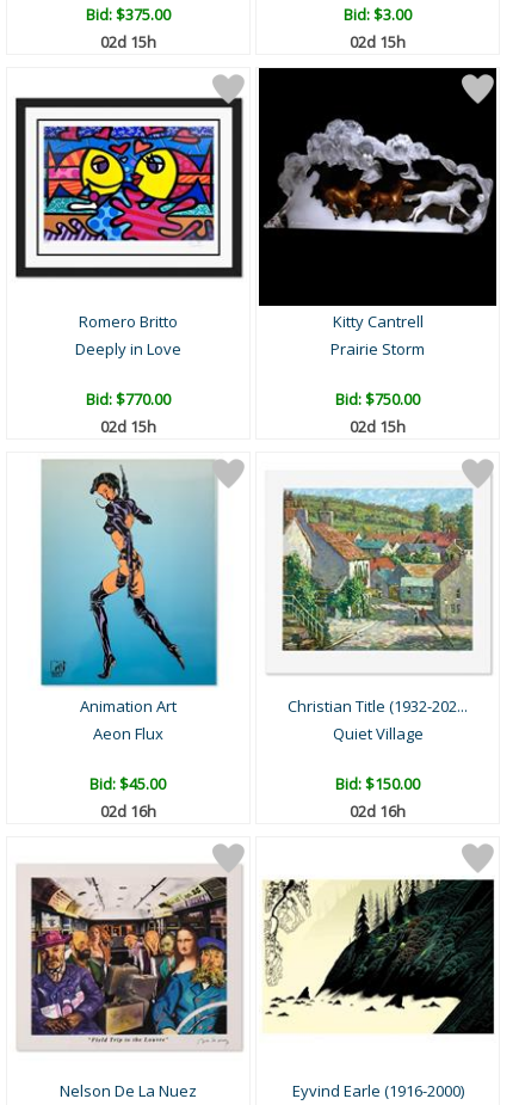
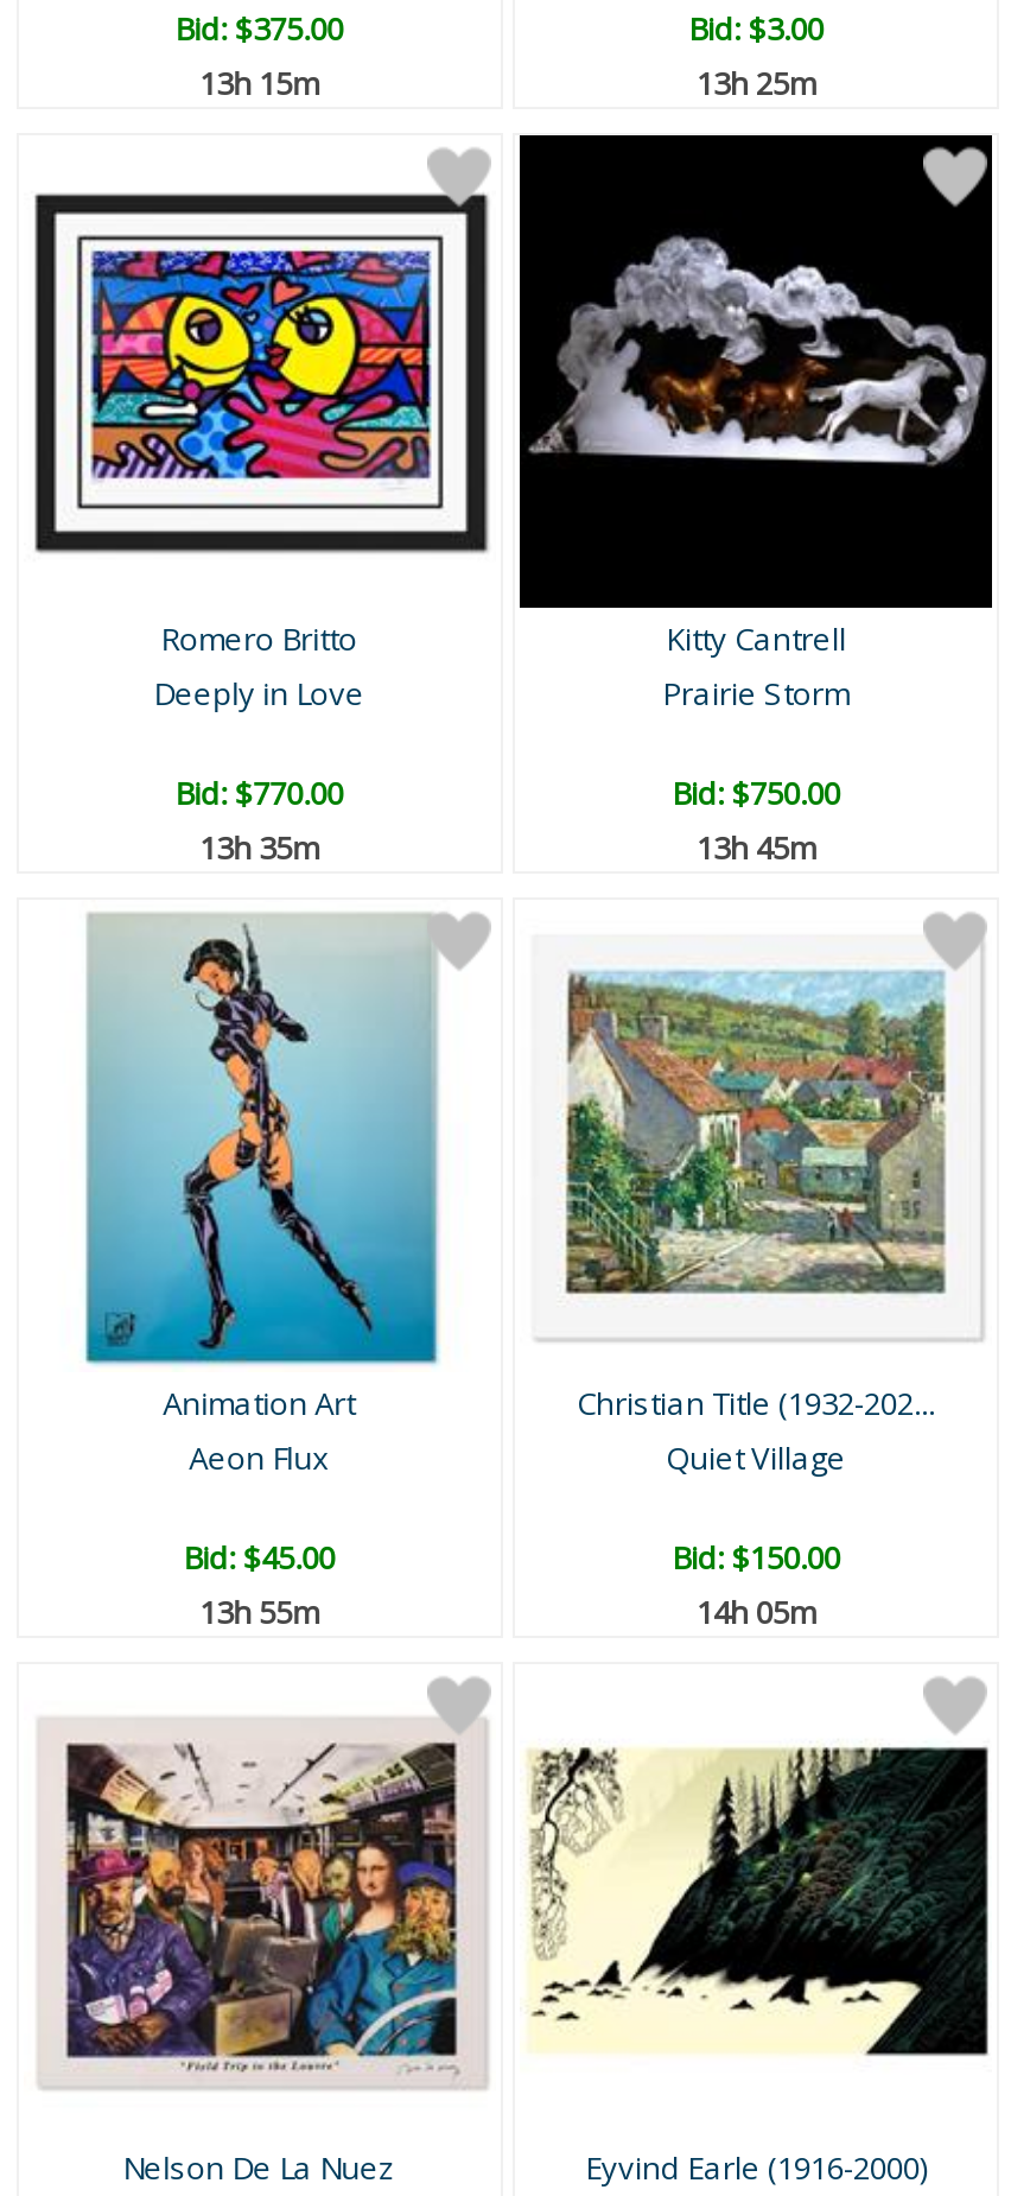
- 02d 15h
+ 13h 15m

- 02d 15h
+ 13h 25m

- 02d 15h
+ 13h 35m

- 02d 15h
+ 13h 45m

- 02d 16h
+ 13h 55m

- 02d 16h
+ 14h 05m
